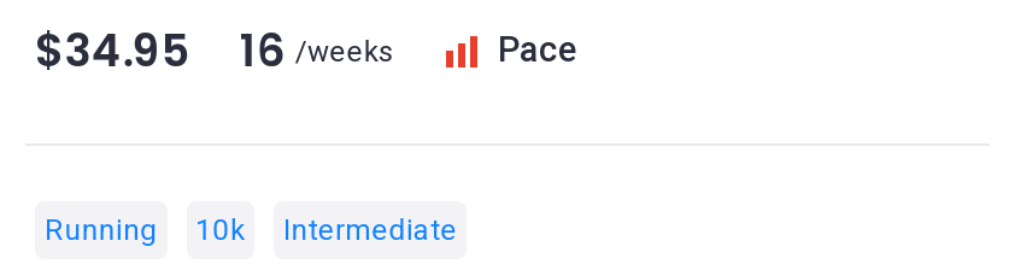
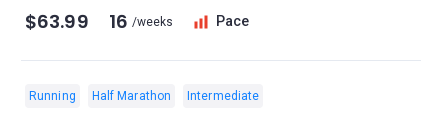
- $34.95 16 /weeks
+ $63.99 16 /weeks

- 10k
+ Half Marathon
